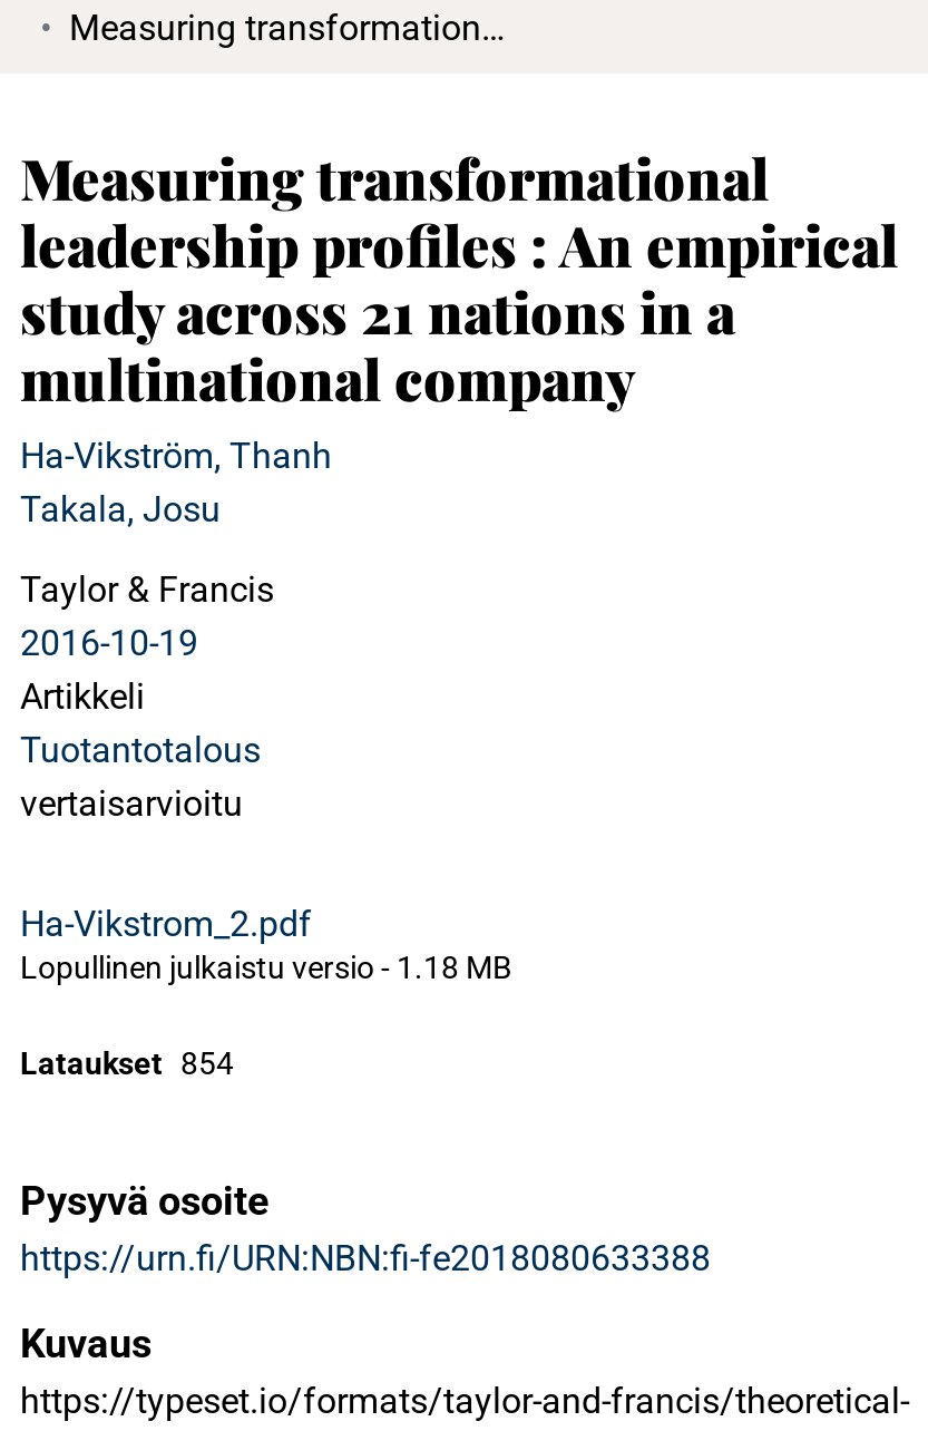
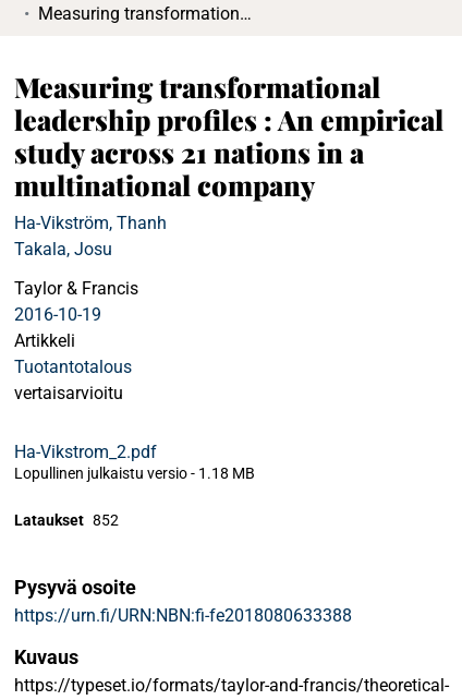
- Lataukset 854
+ Lataukset 852
